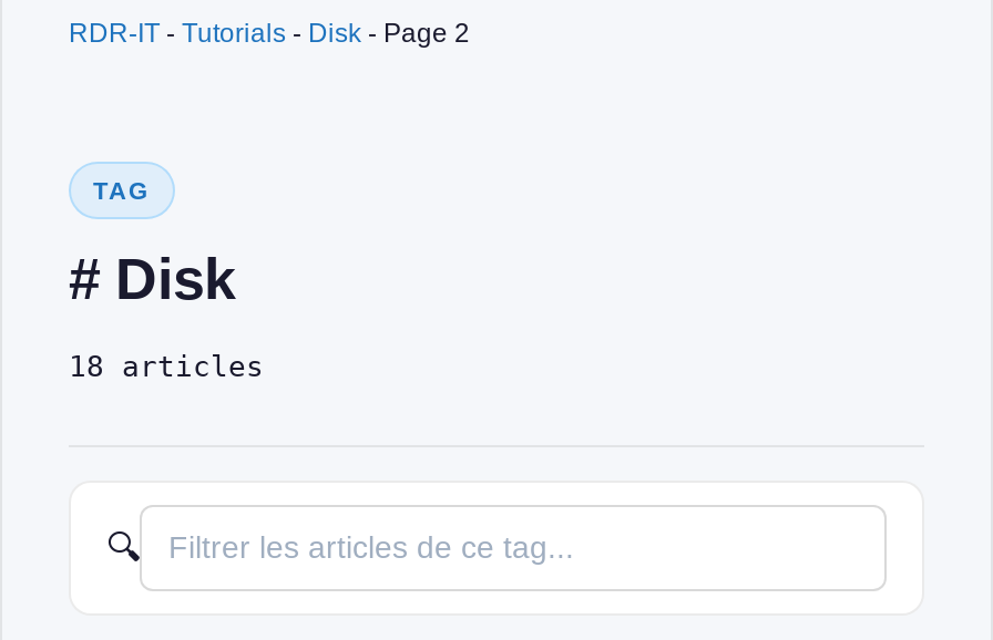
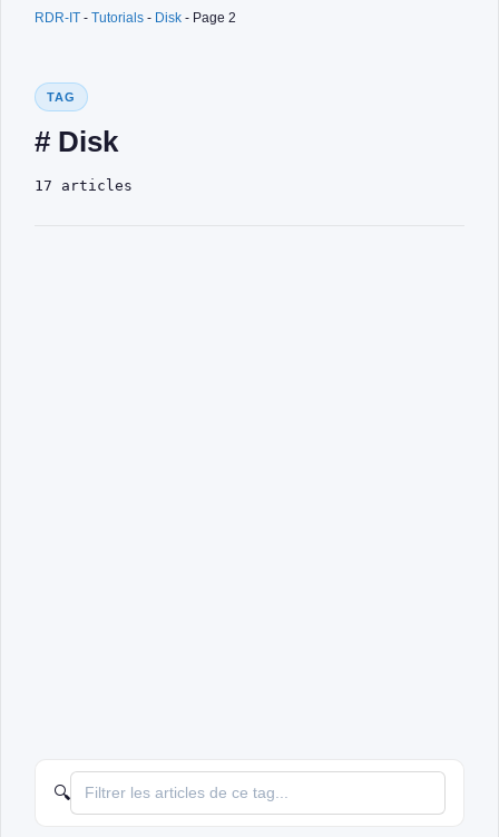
- 18 articles
+ 17 articles
